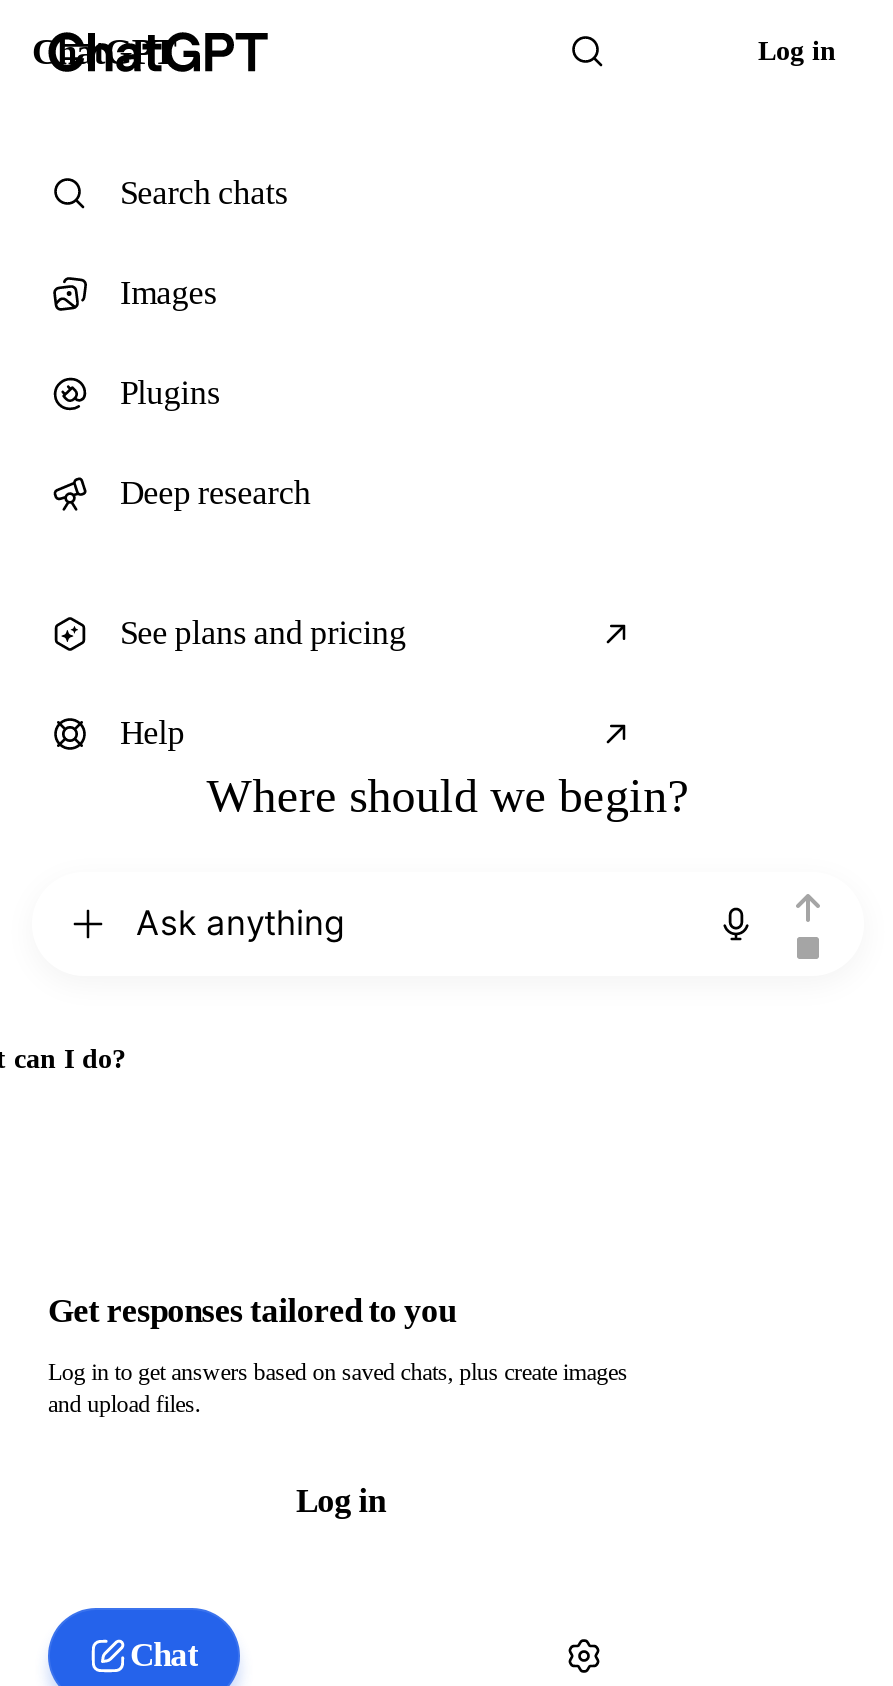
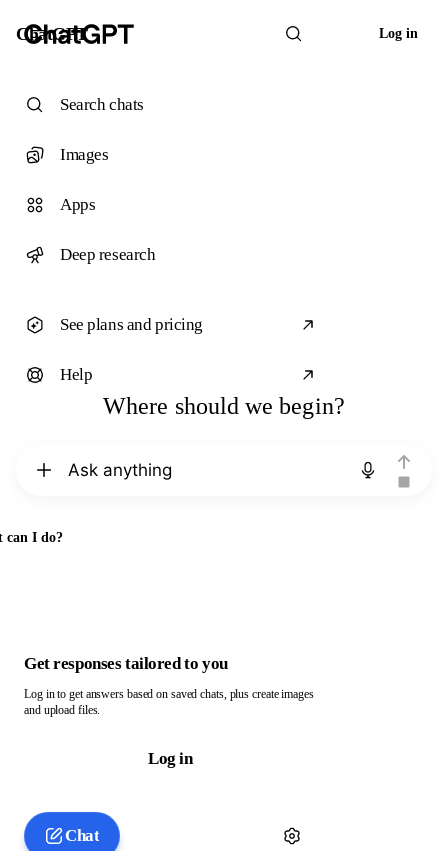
- Plugins
+ Apps
